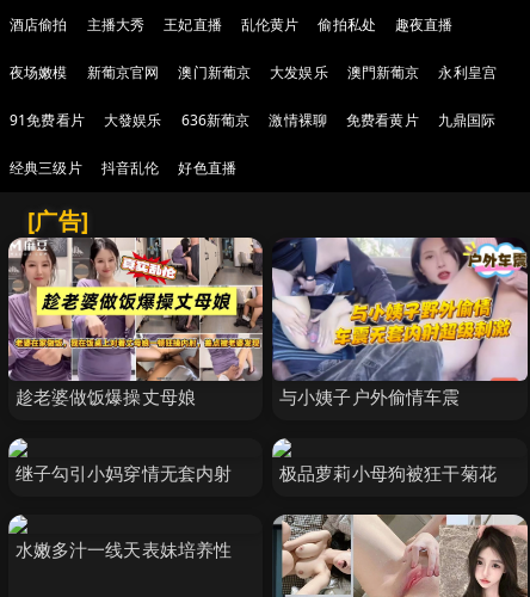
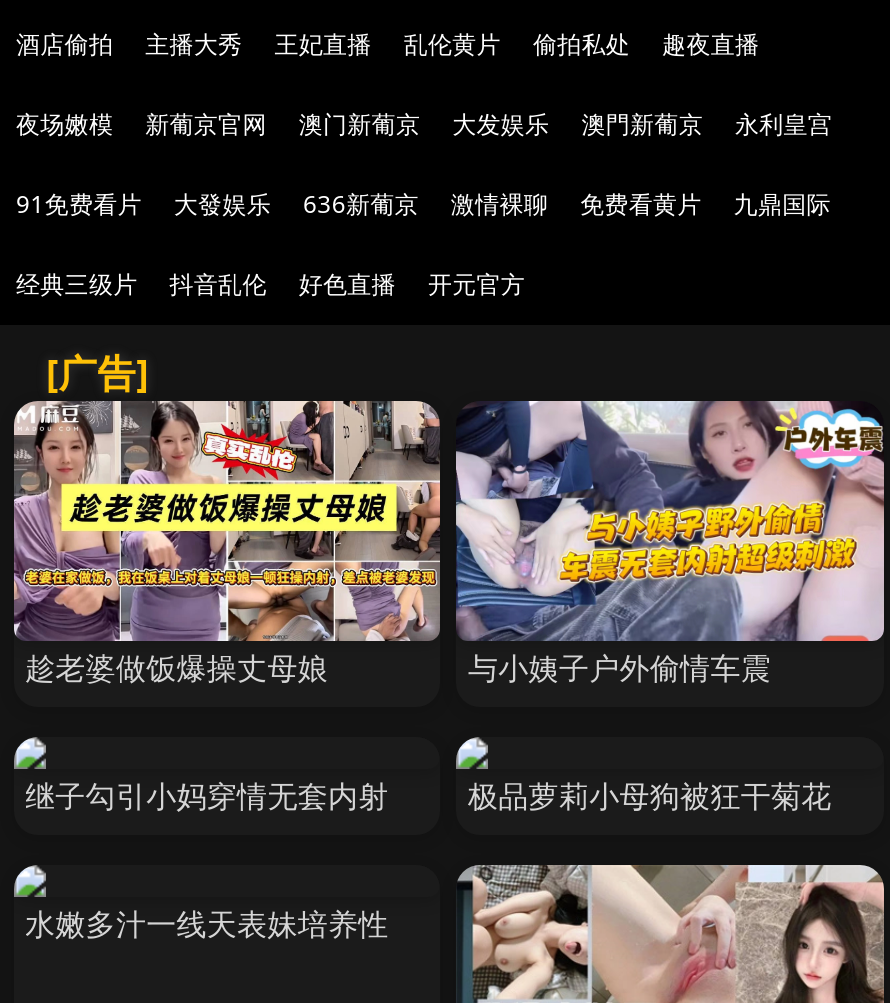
+ 开元官方
